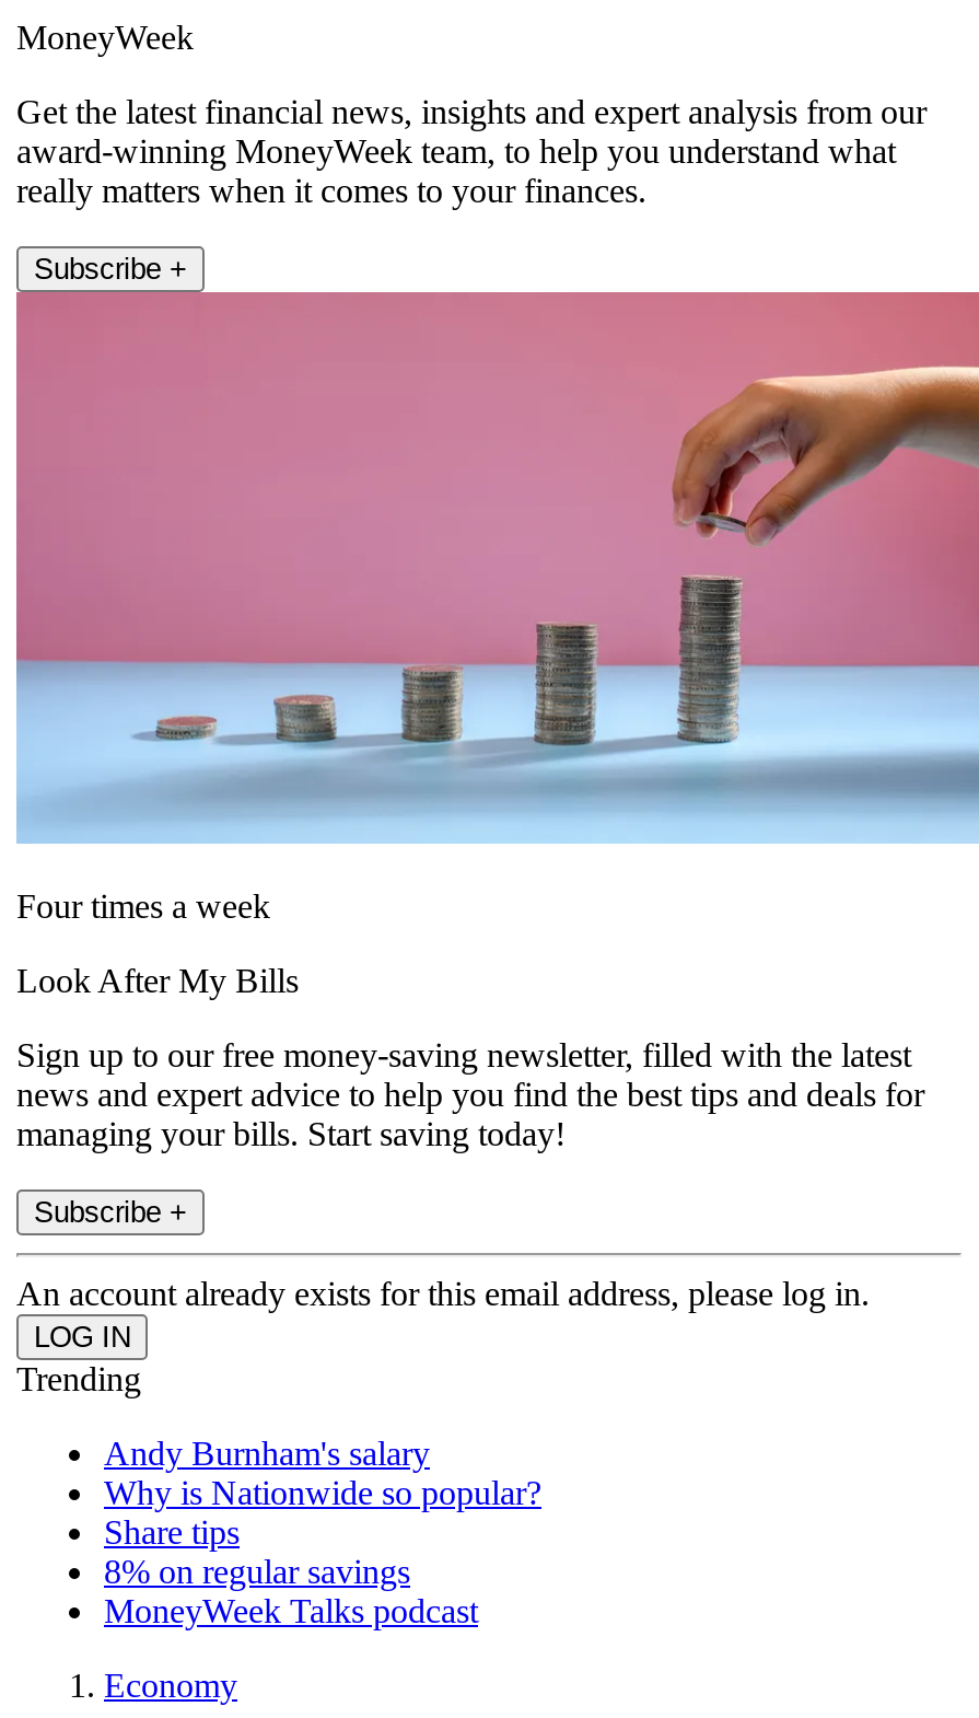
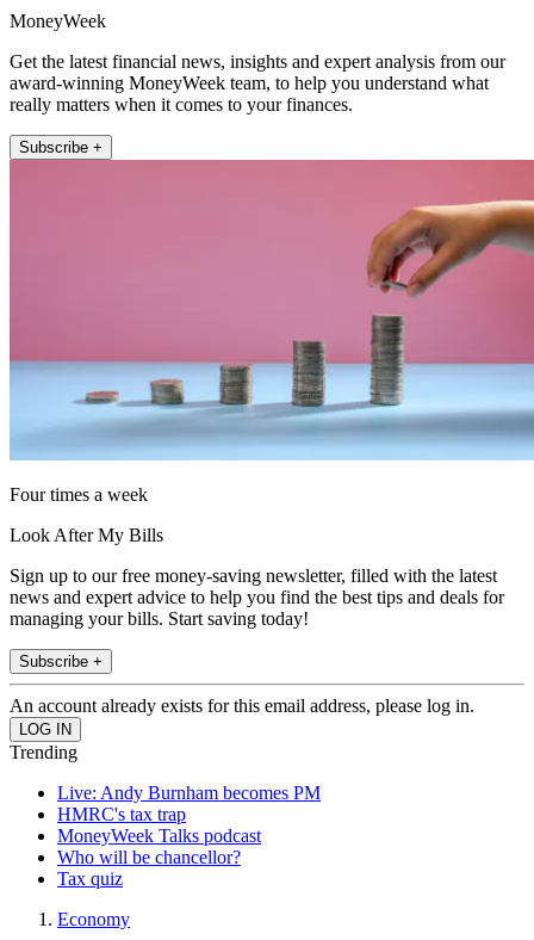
- Andy Burnham's salary
- Why is Nationwide so popular?
- Share tips
- 8% on regular savings
+ Live: Andy Burnham becomes PM
+ HMRC's tax trap

moved up: MoneyWeek Talks podcast

+ Who will be chancellor?
+ Tax quiz
